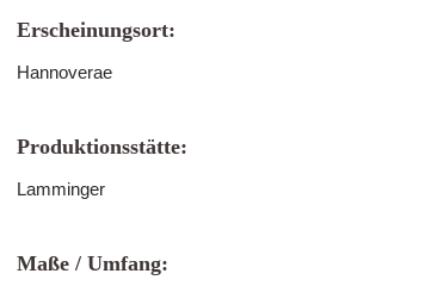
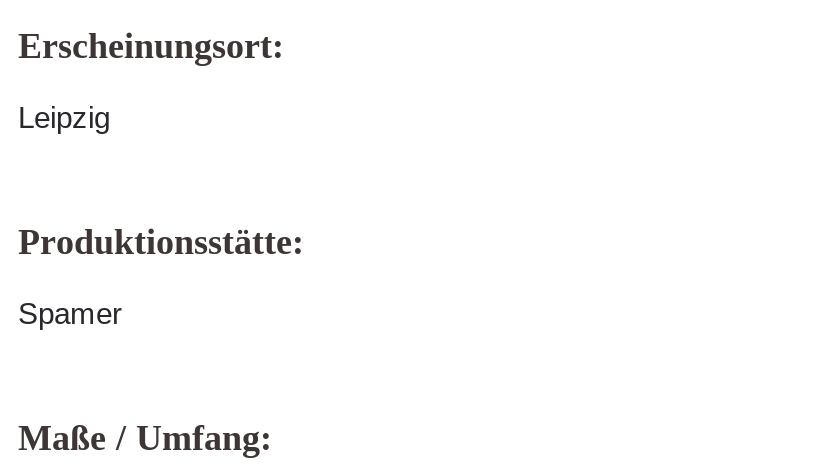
- Hannoverae
+ Leipzig

- Lamminger
+ Spamer
